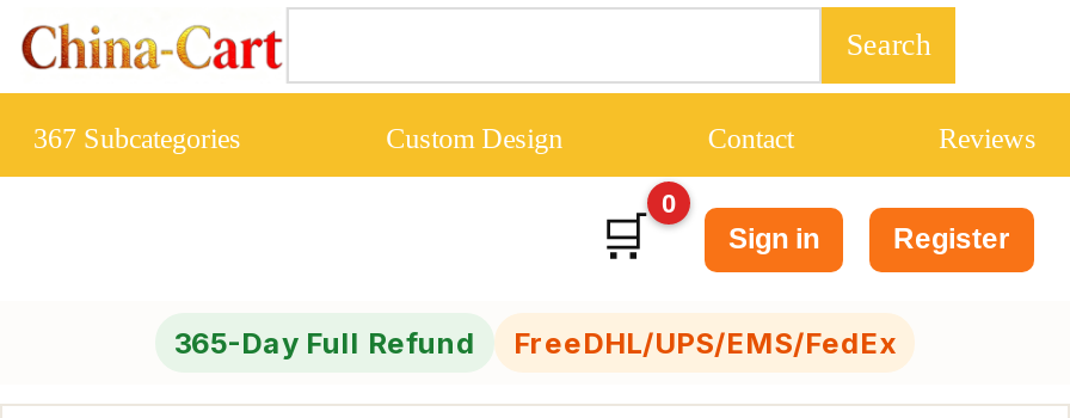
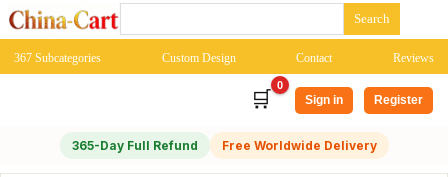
- FreeDHL/UPS/EMS/FedEx
+ Free Worldwide Delivery
